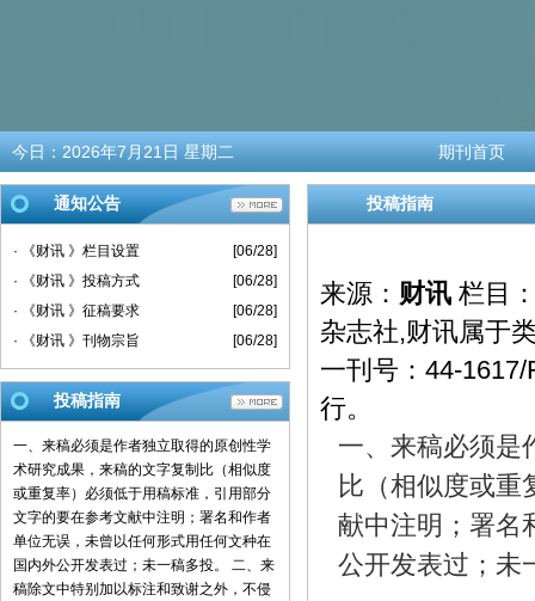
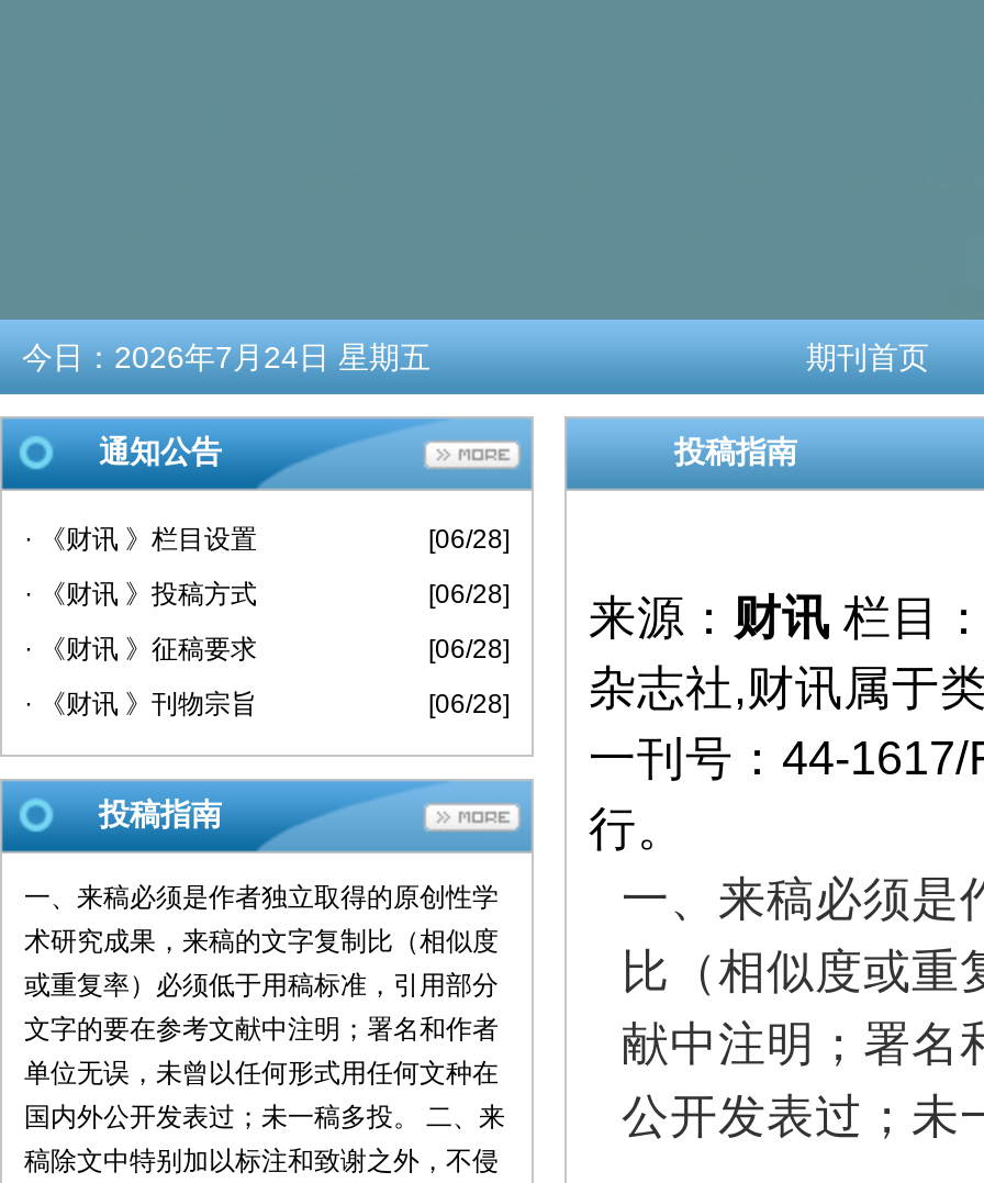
- 今日：2026年7月21日 星期二
+ 今日：2026年7月24日 星期五
